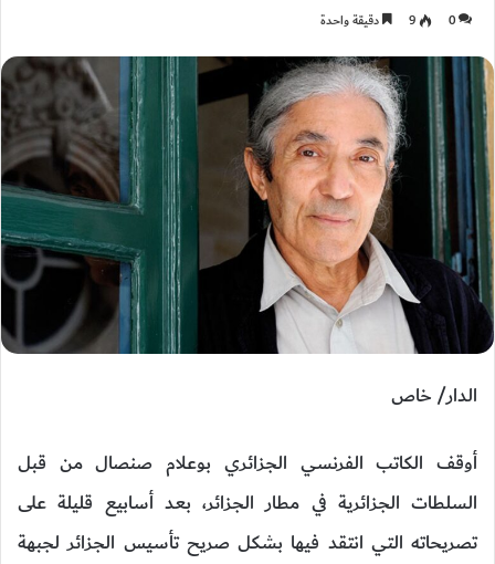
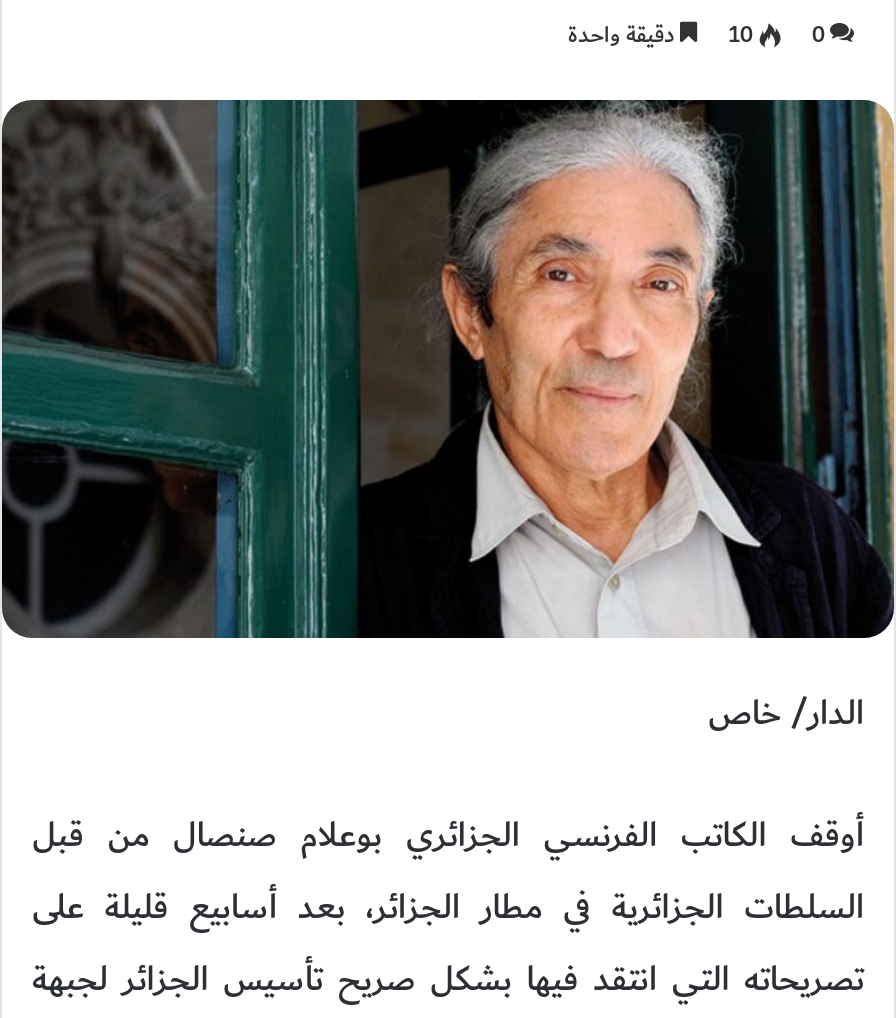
- 0 9 دقيقة واحدة
+ 0 10 دقيقة واحدة
